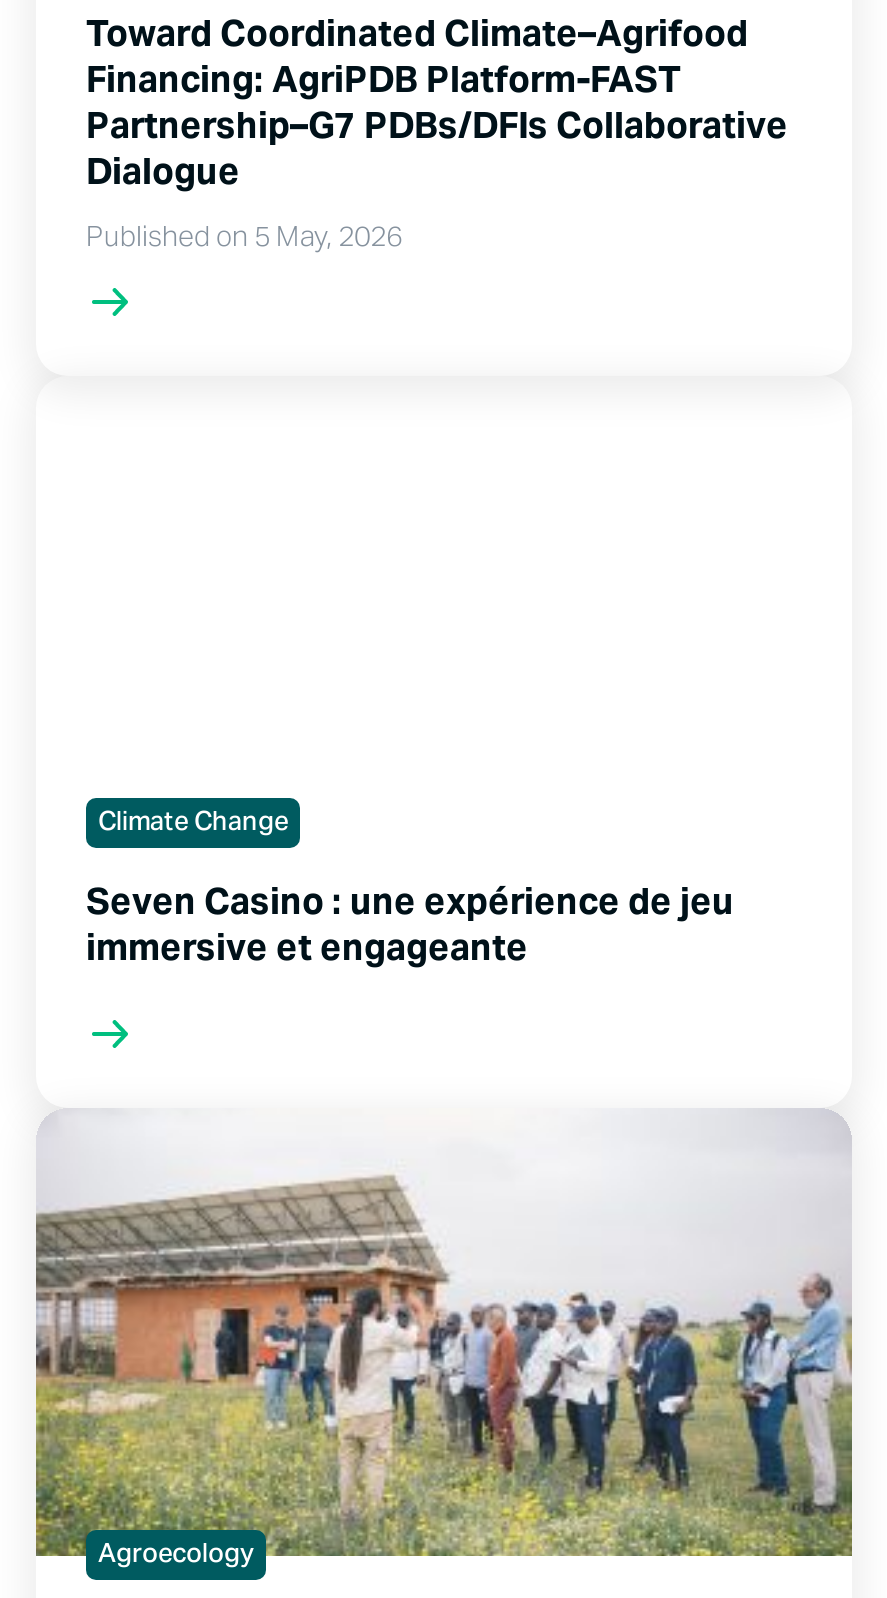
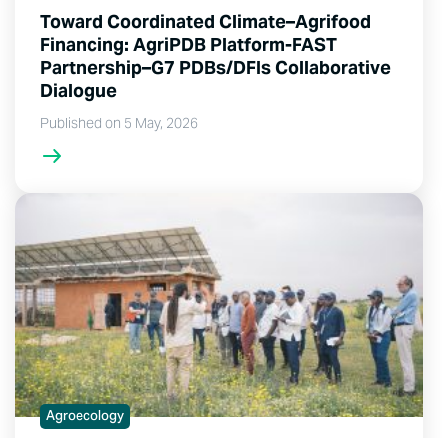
- Climate Change
- Seven Casino : une expérience de jeu
- immersive et engageante
